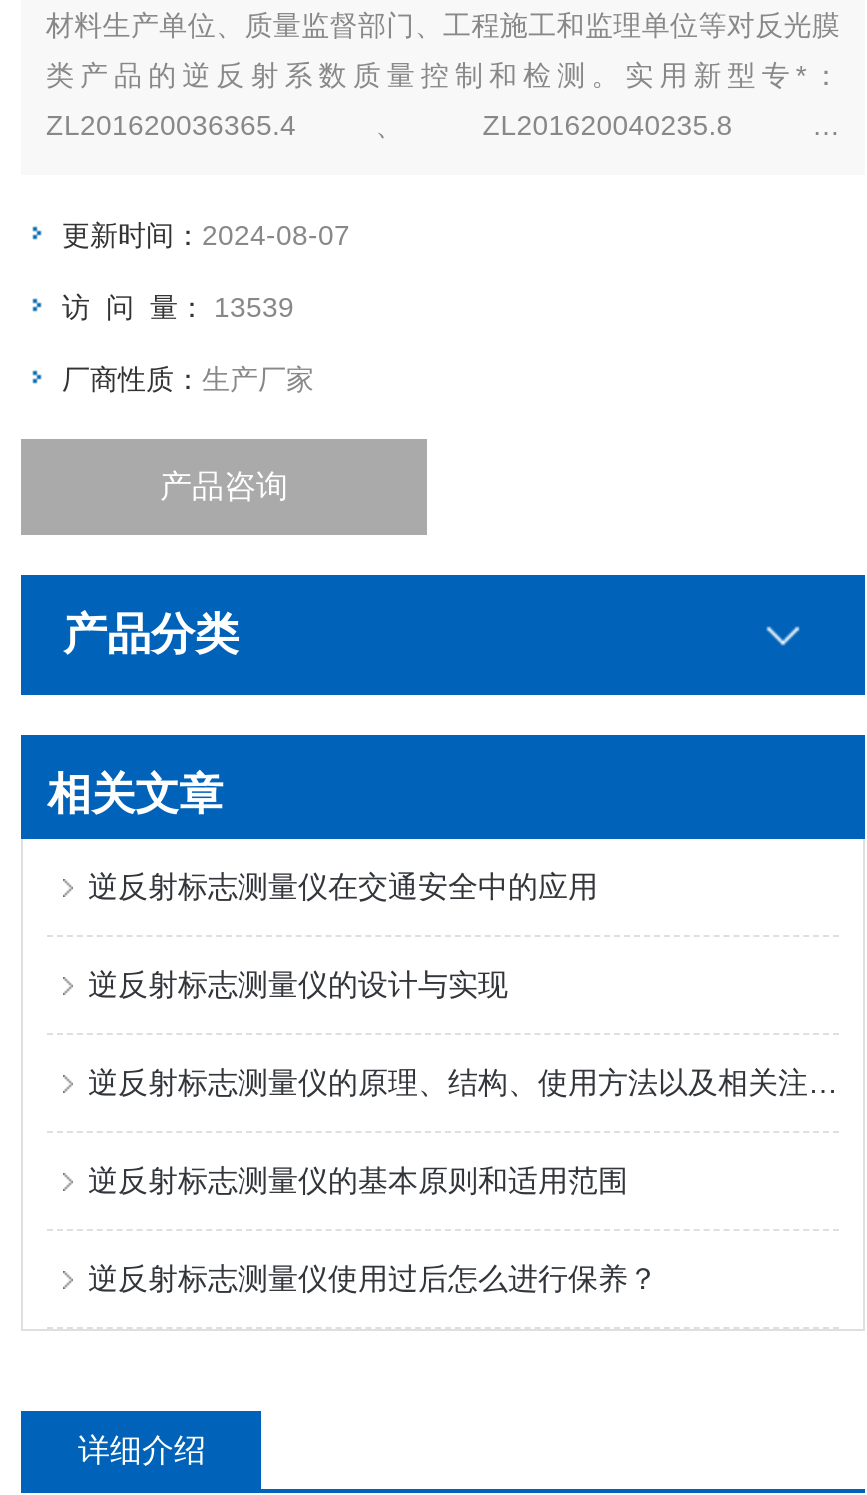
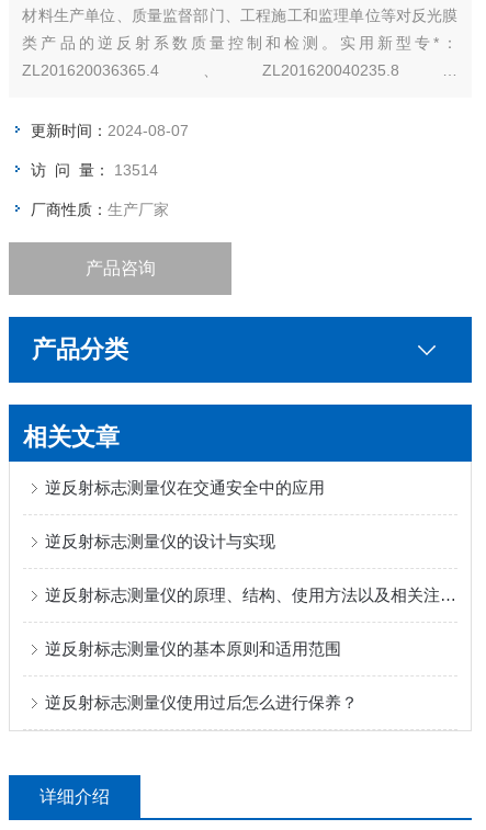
- 访 问 量：13539
+ 访 问 量：13514
